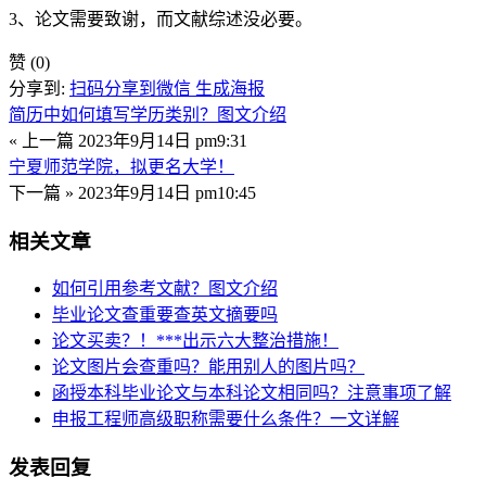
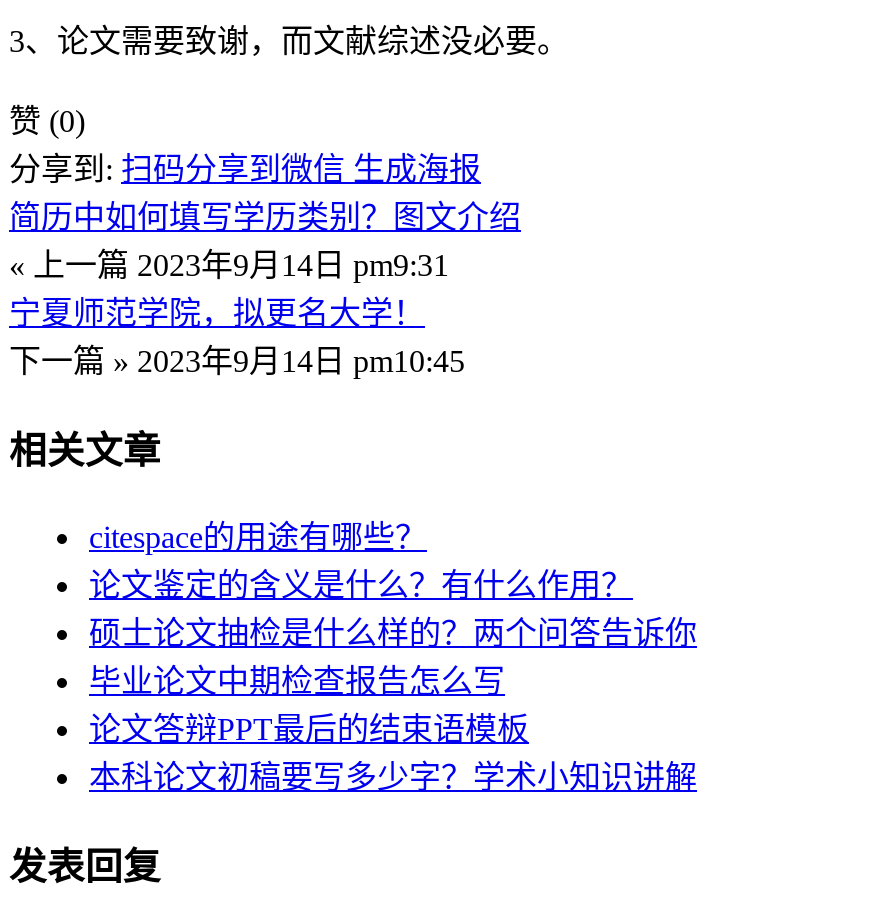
- 如何引用参考文献？图文介绍
- 毕业论文查重要查英文摘要吗
- 论文买卖？！***出示六大整治措施！
- 论文图片会查重吗？能用别人的图片吗？
- 函授本科毕业论文与本科论文相同吗？注意事项了解
- 申报工程师高级职称需要什么条件？一文详解
+ citespace的用途有哪些？
+ 论文鉴定的含义是什么？有什么作用？
+ 硕士论文抽检是什么样的？两个问答告诉你
+ 毕业论文中期检查报告怎么写
+ 论文答辩PPT最后的结束语模板
+ 本科论文初稿要写多少字？学术小知识讲解
